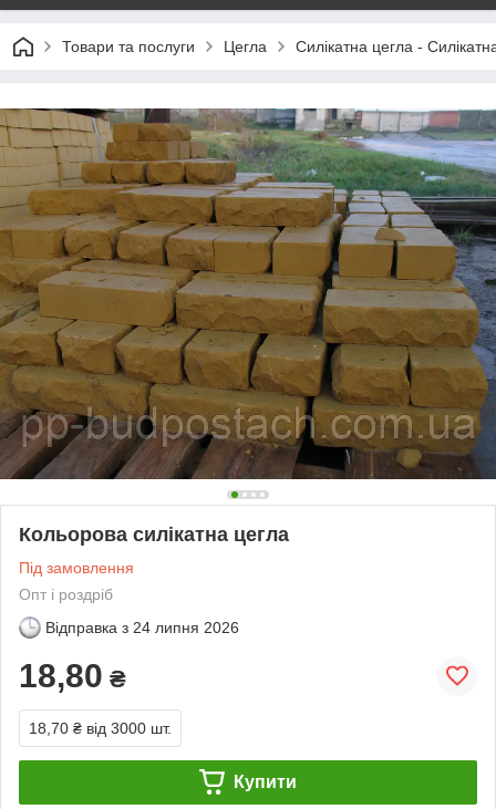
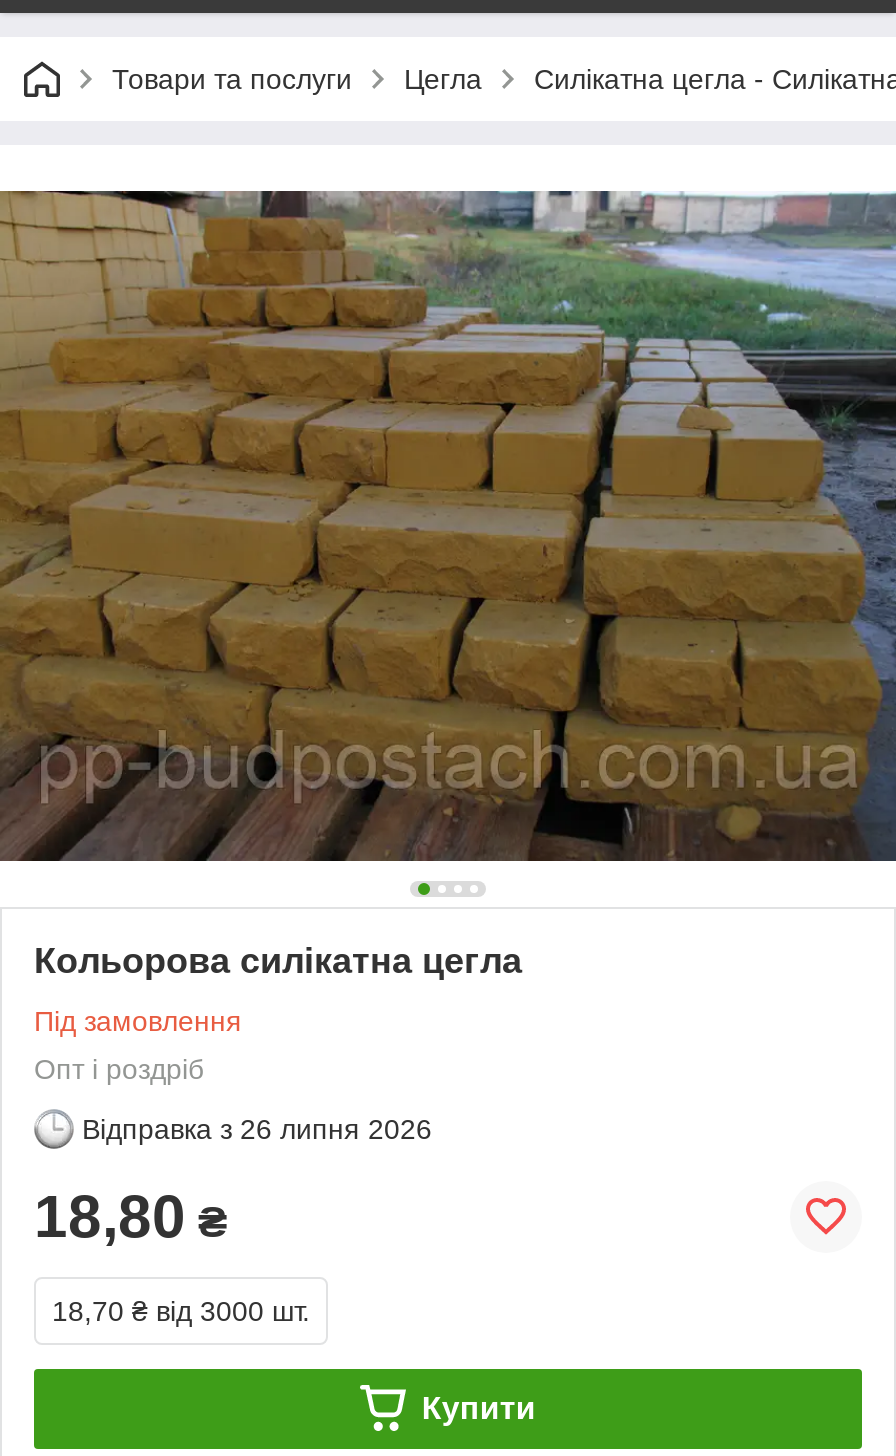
- Відправка з 24 липня 2026
+ Відправка з 26 липня 2026
